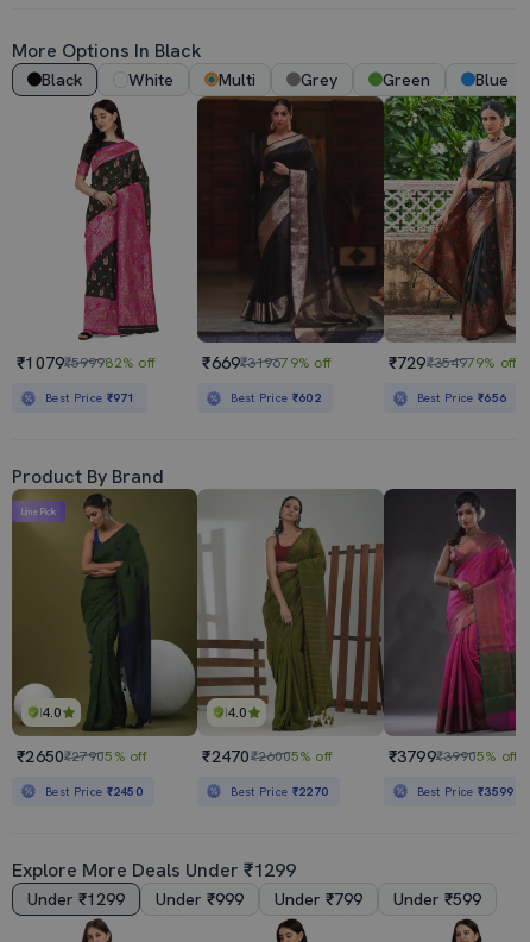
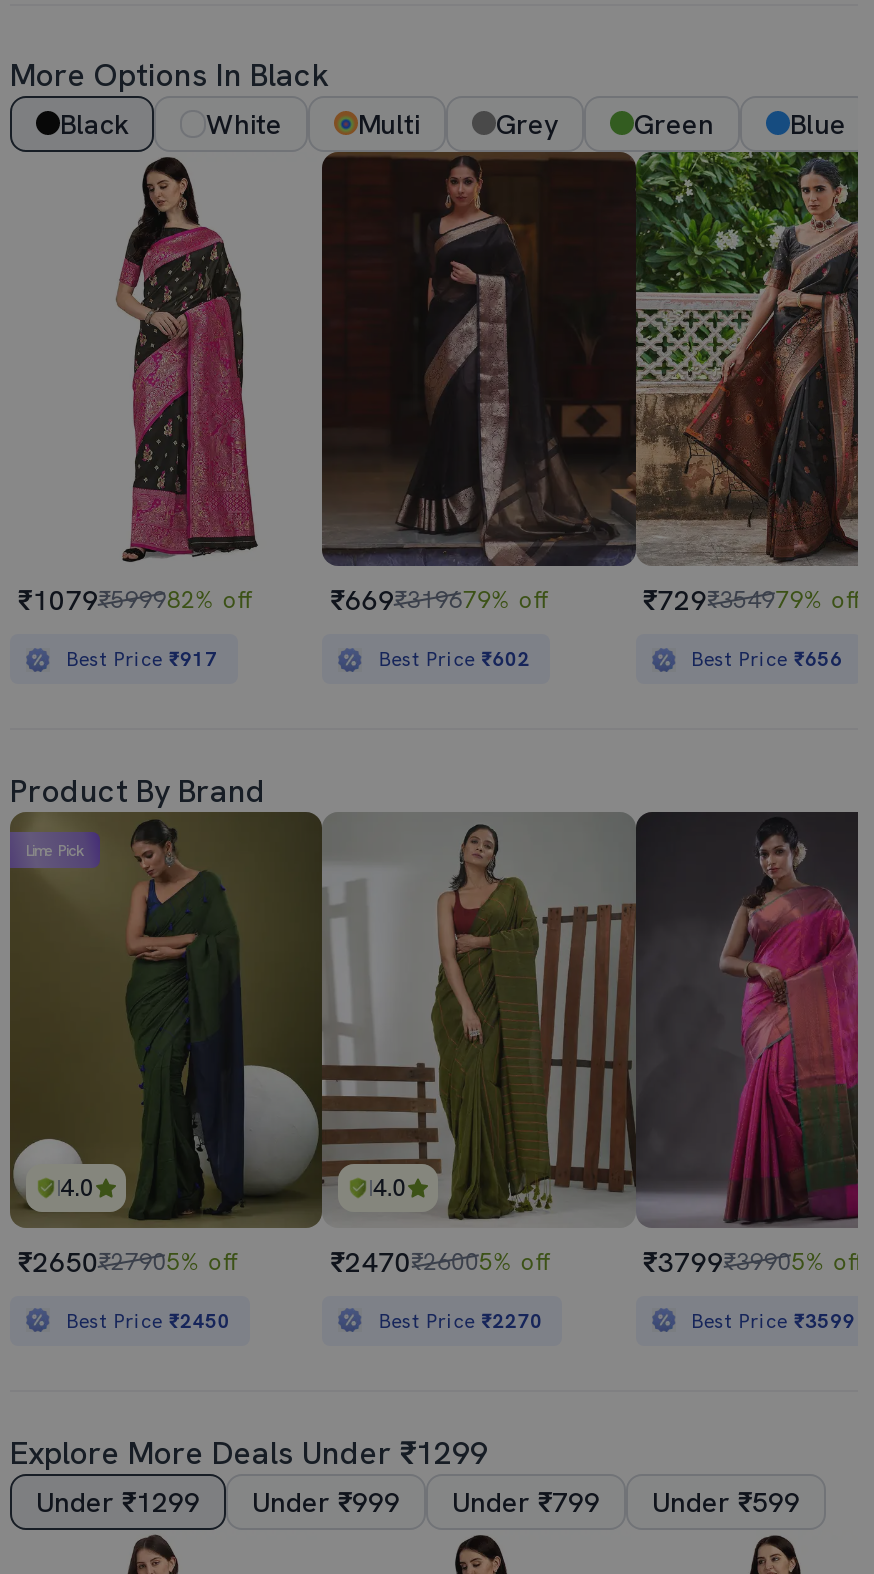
- Best Price ₹971
+ Best Price ₹917
